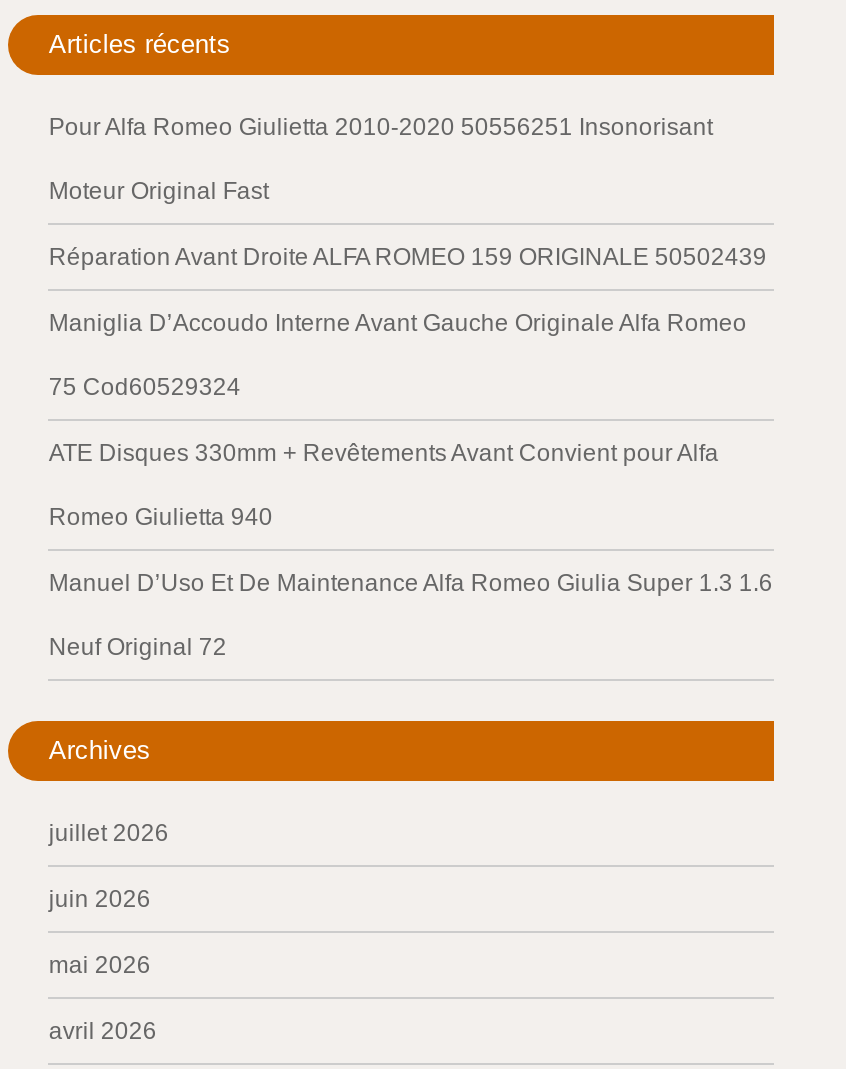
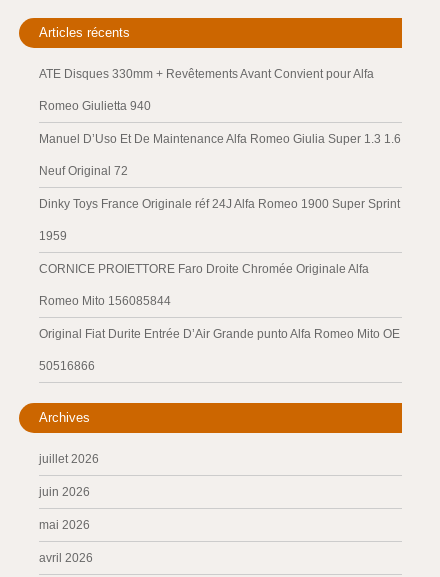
- Pour Alfa Romeo Giulietta 2010-2020 50556251 Insonorisant
- Moteur Original Fast
- Réparation Avant Droite ALFA ROMEO 159 ORIGINALE 50502439
- Maniglia D’Accoudo Interne Avant Gauche Originale Alfa Romeo
- 75 Cod60529324

moved up: ATE Disques 330mm + Revêtements Avant Convient pour Alfa | Romeo Giulietta 940 | Manuel D’Uso Et De Maintenance Alfa Romeo Giulia Super 1.3 1.6 | Neuf Original 72

+ Dinky Toys France Originale réf 24J Alfa Romeo 1900 Super Sprint
+ 1959
+ CORNICE PROIETTORE Faro Droite Chromée Originale Alfa
+ Romeo Mito 156085844
+ Original Fiat Durite Entrée D’Air Grande punto Alfa Romeo Mito OE
+ 50516866
